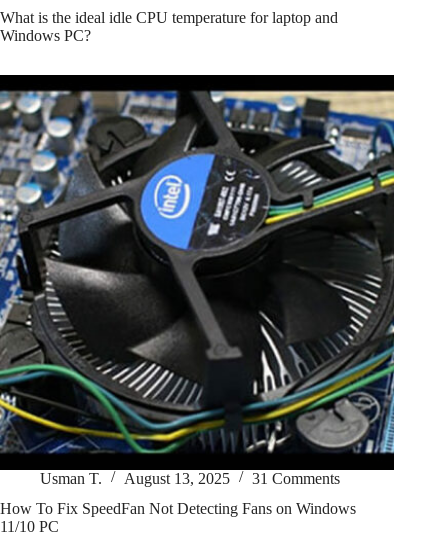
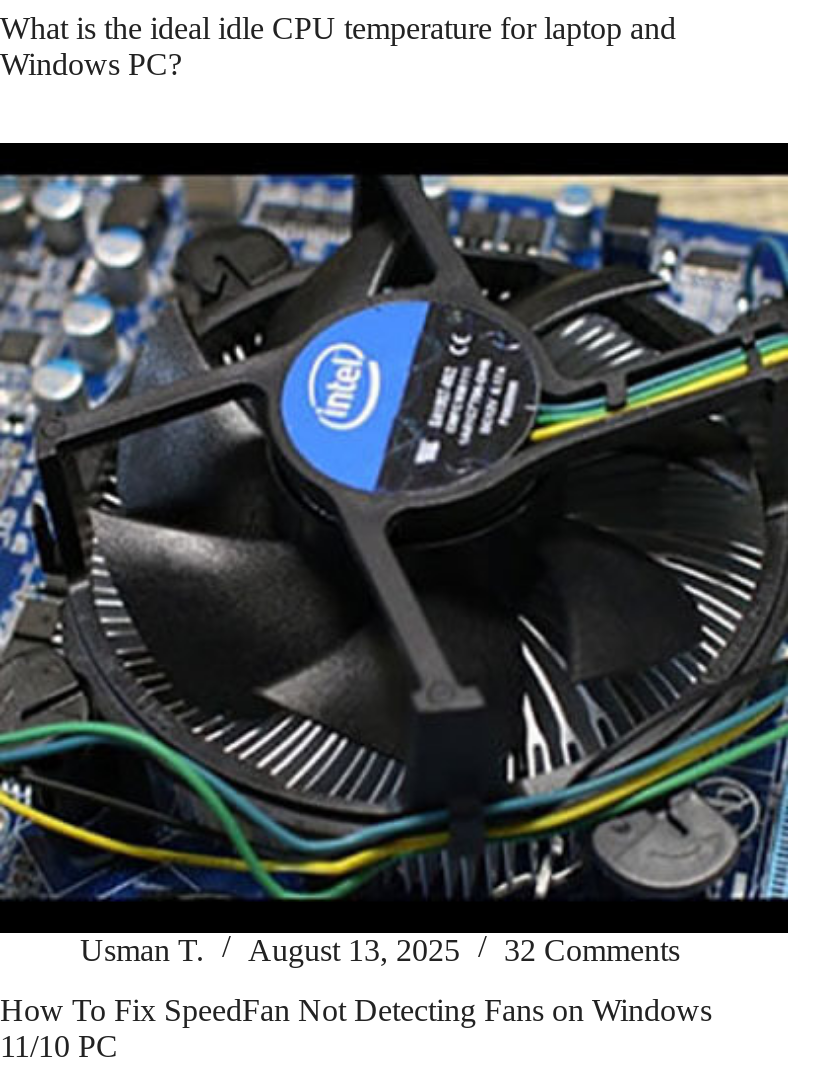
- Usman T. August 13, 2025 31 Comments
+ Usman T. August 13, 2025 32 Comments
